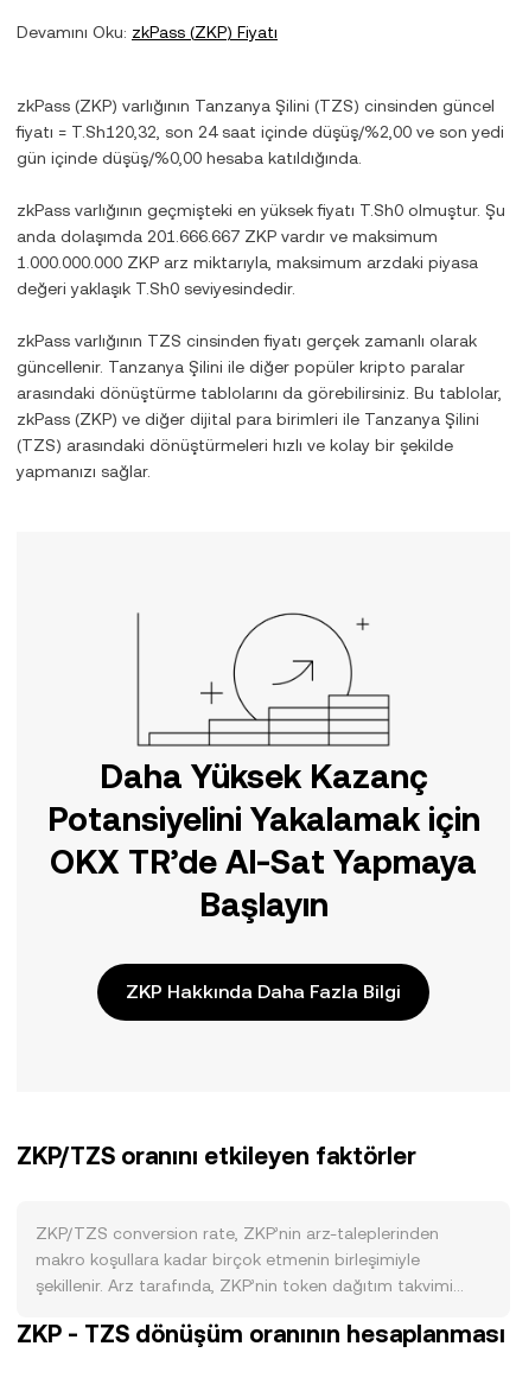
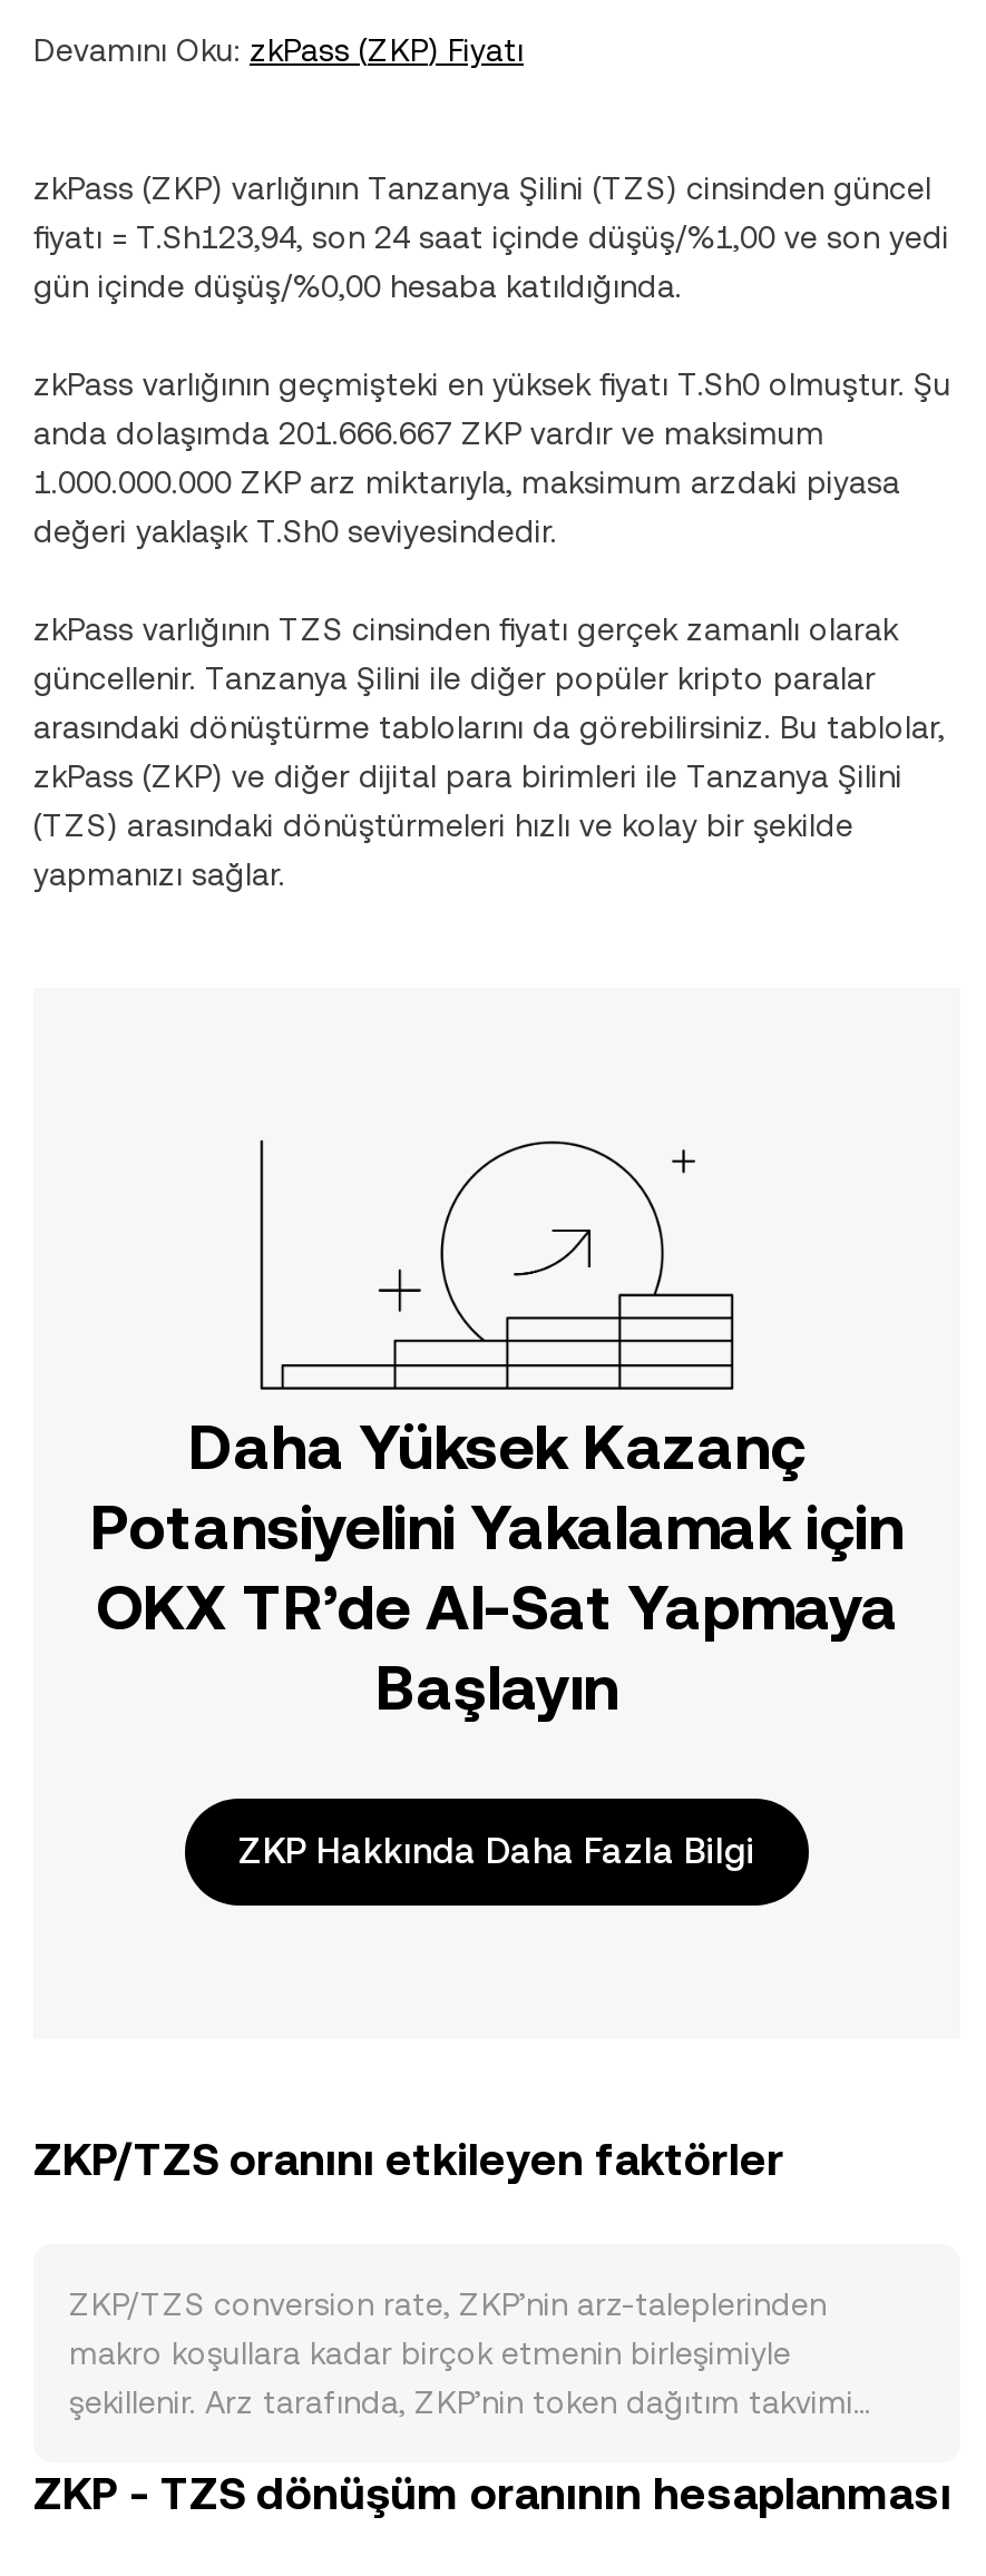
- fiyatı = T.Sh120,32, son 24 saat içinde düşüş/%2,00 ve son yedi
+ fiyatı = T.Sh123,94, son 24 saat içinde düşüş/%1,00 ve son yedi
